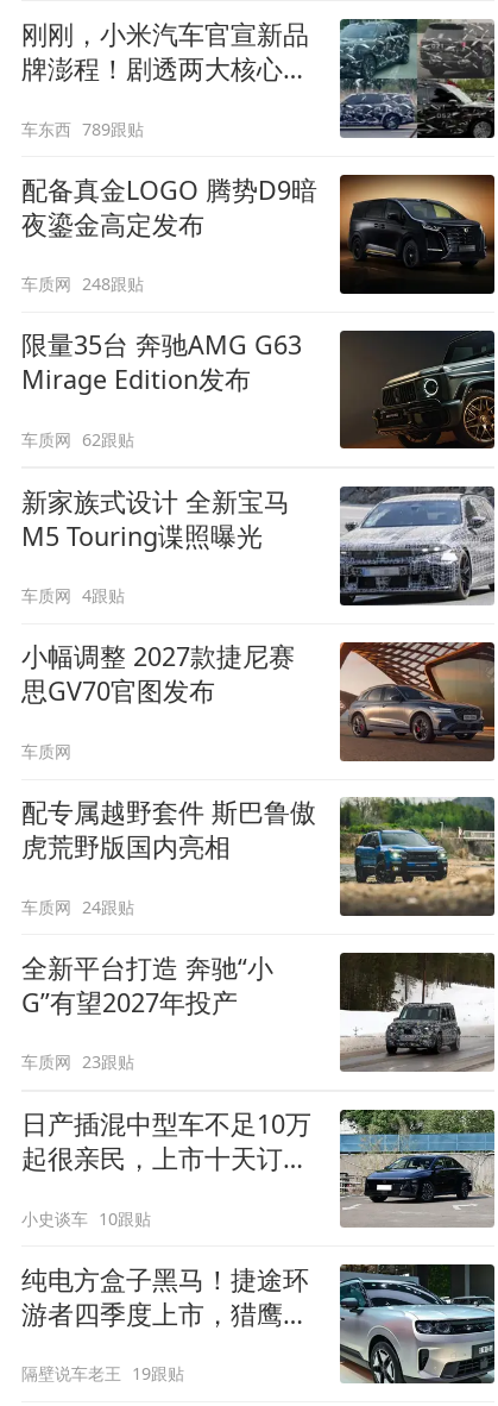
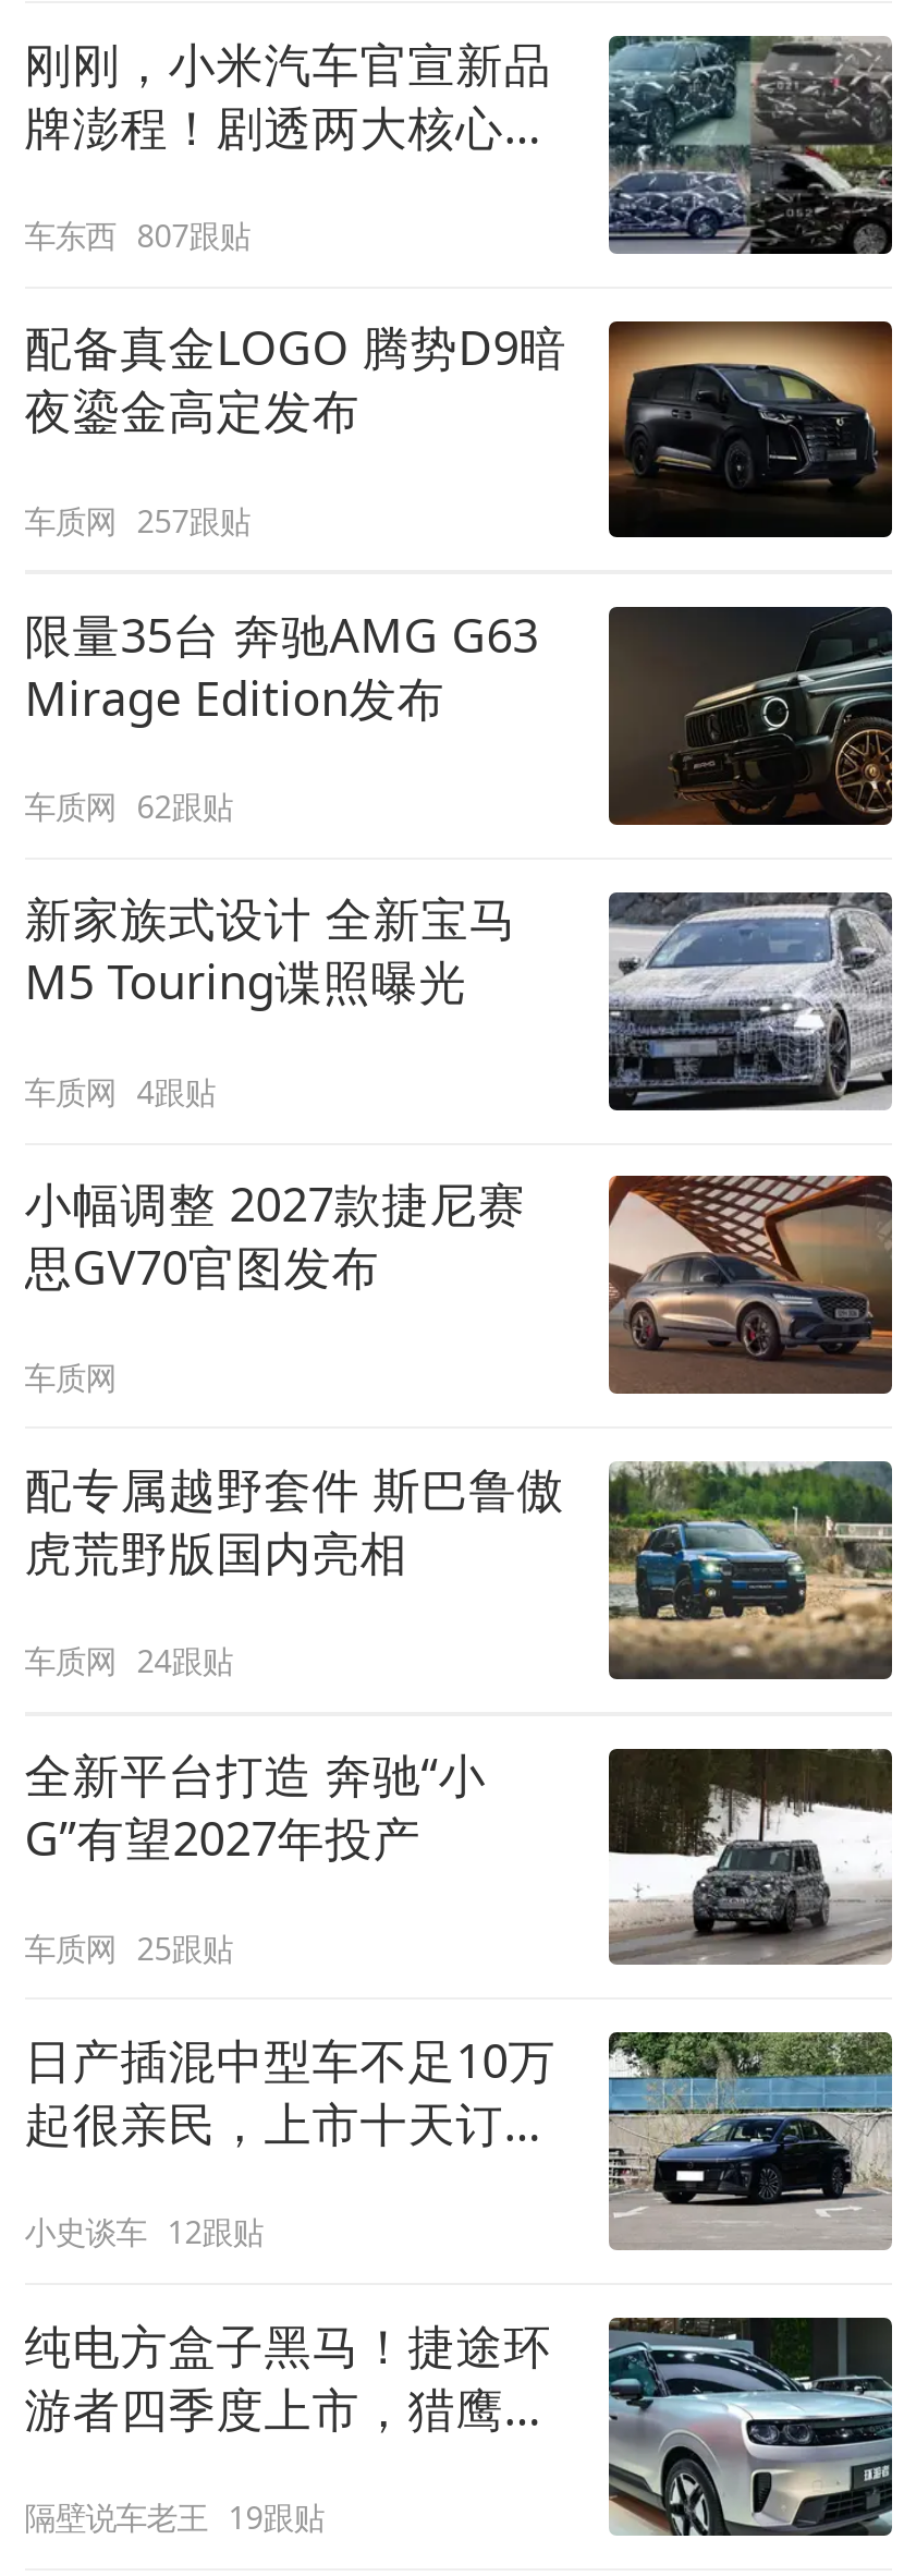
- 车东西 789跟贴
+ 车东西 807跟贴

- 车质网 248跟贴
+ 车质网 257跟贴

- 车质网 23跟贴
+ 车质网 25跟贴

- 小史谈车 10跟贴
+ 小史谈车 12跟贴
